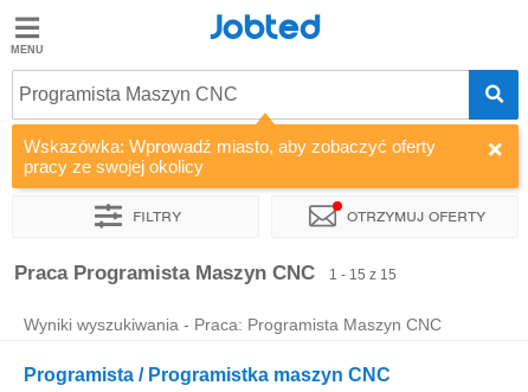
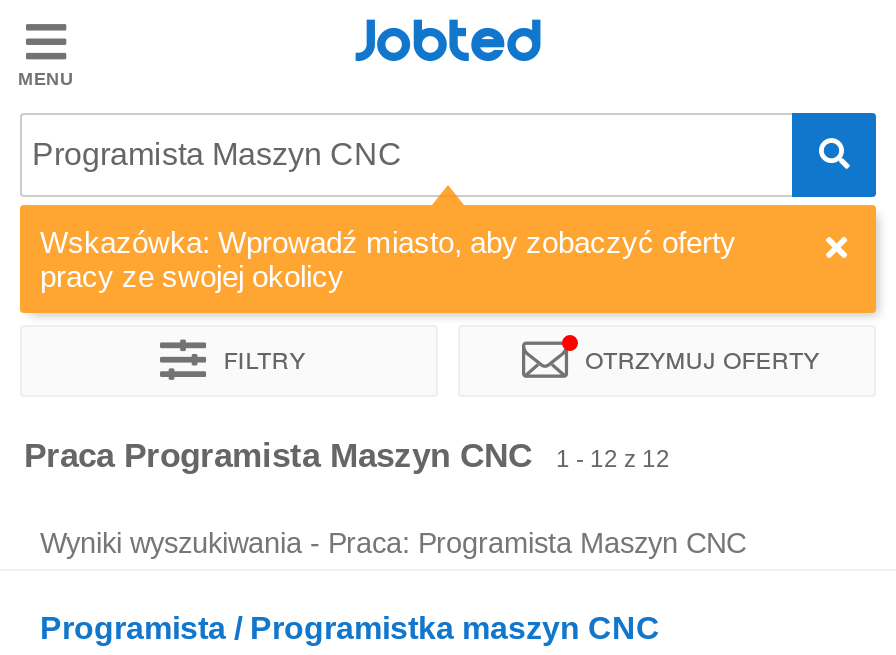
- 1 - 15 z 15
+ 1 - 12 z 12
